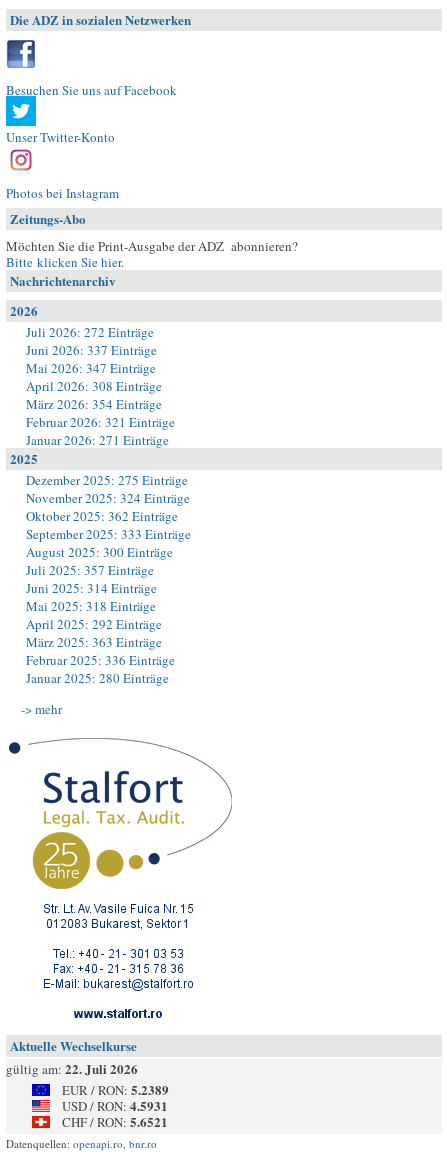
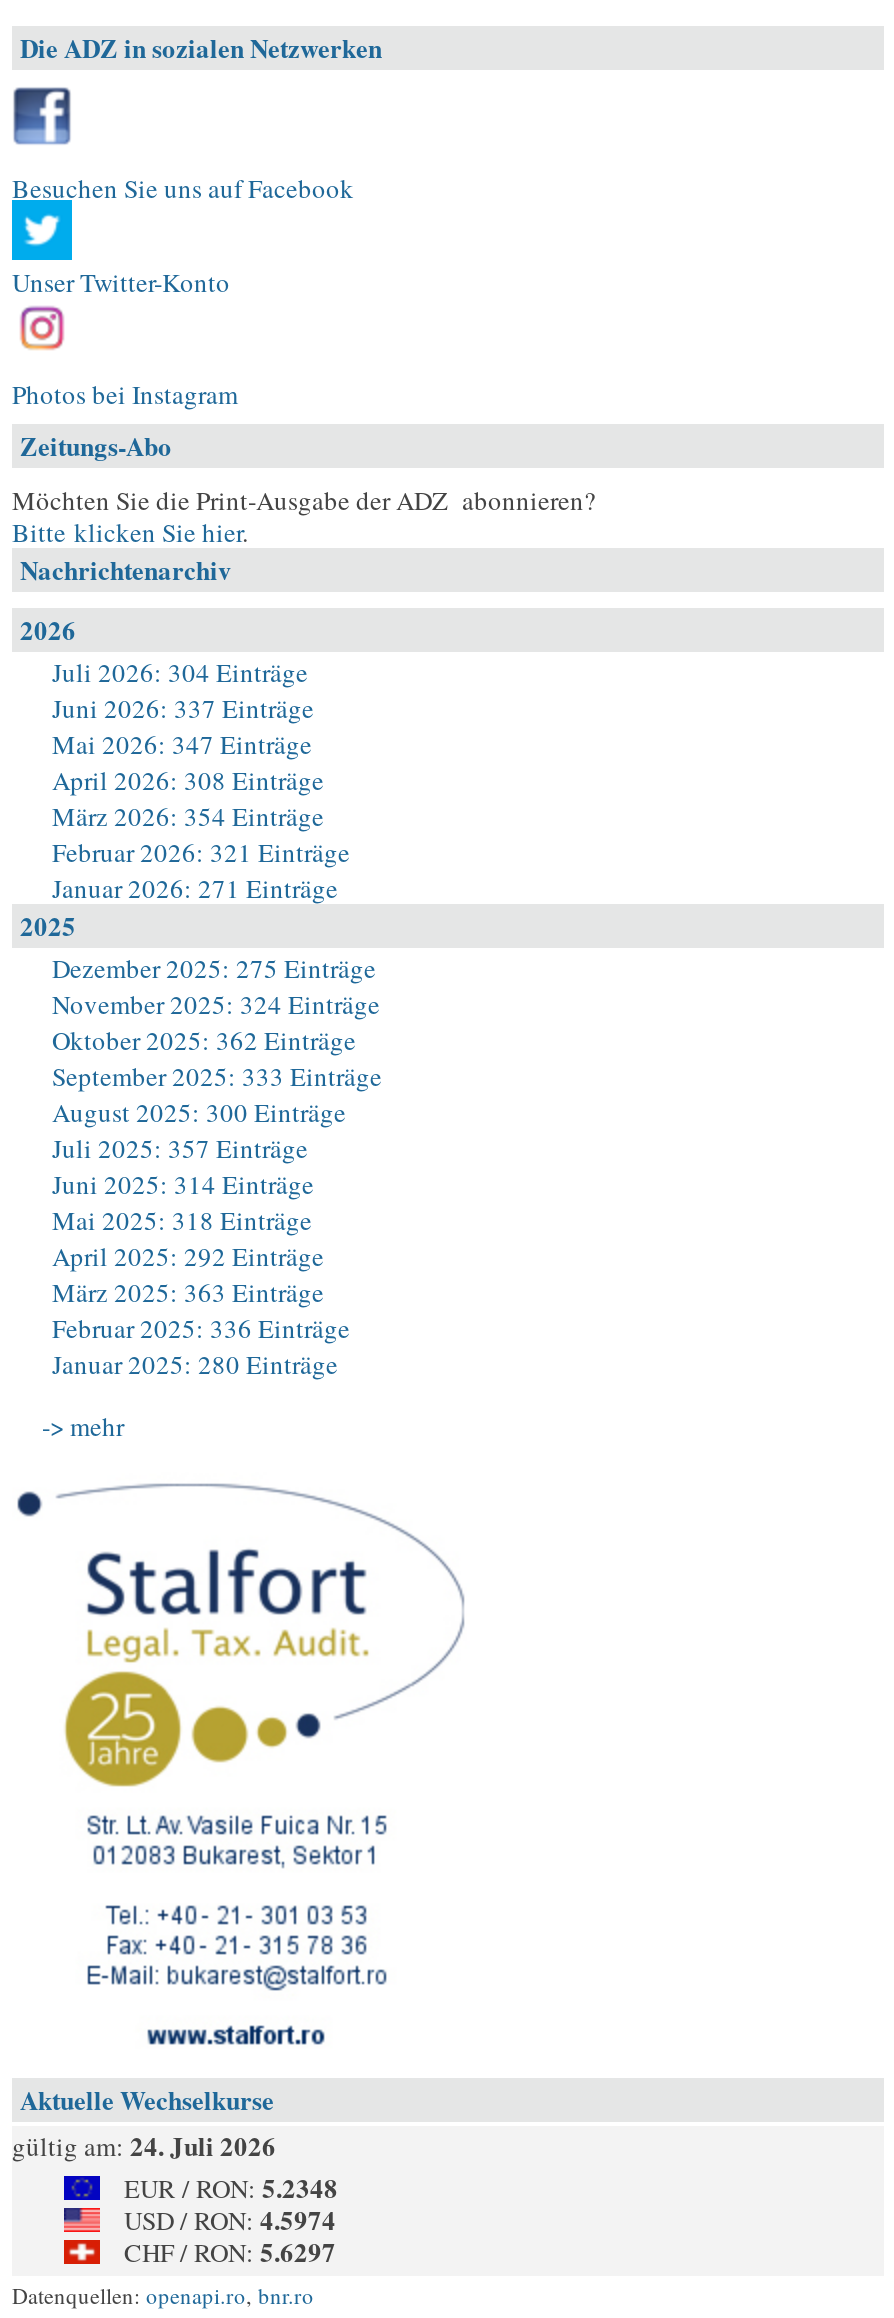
- Juli 2026: 272 Einträge
+ Juli 2026: 304 Einträge

- gültig am: 22. Juli 2026
+ gültig am: 24. Juli 2026

- EUR / RON: 5.2389
+ EUR / RON: 5.2348

- USD / RON: 4.5931
+ USD / RON: 4.5974

- CHF / RON: 5.6521
+ CHF / RON: 5.6297
